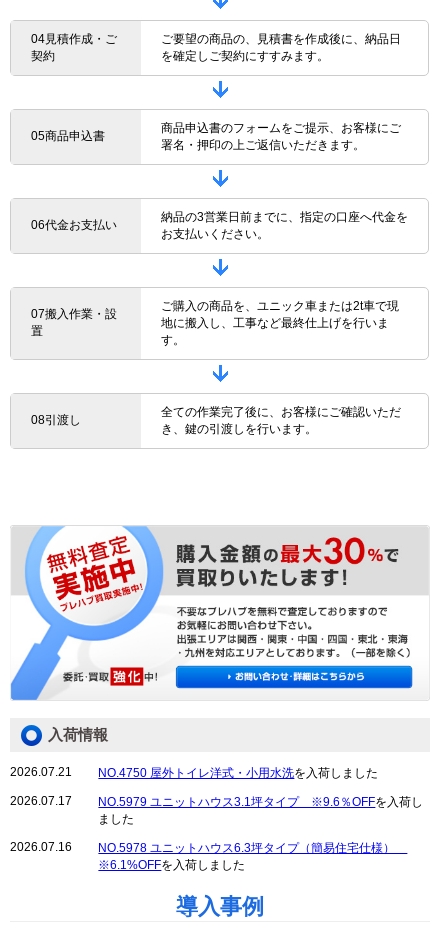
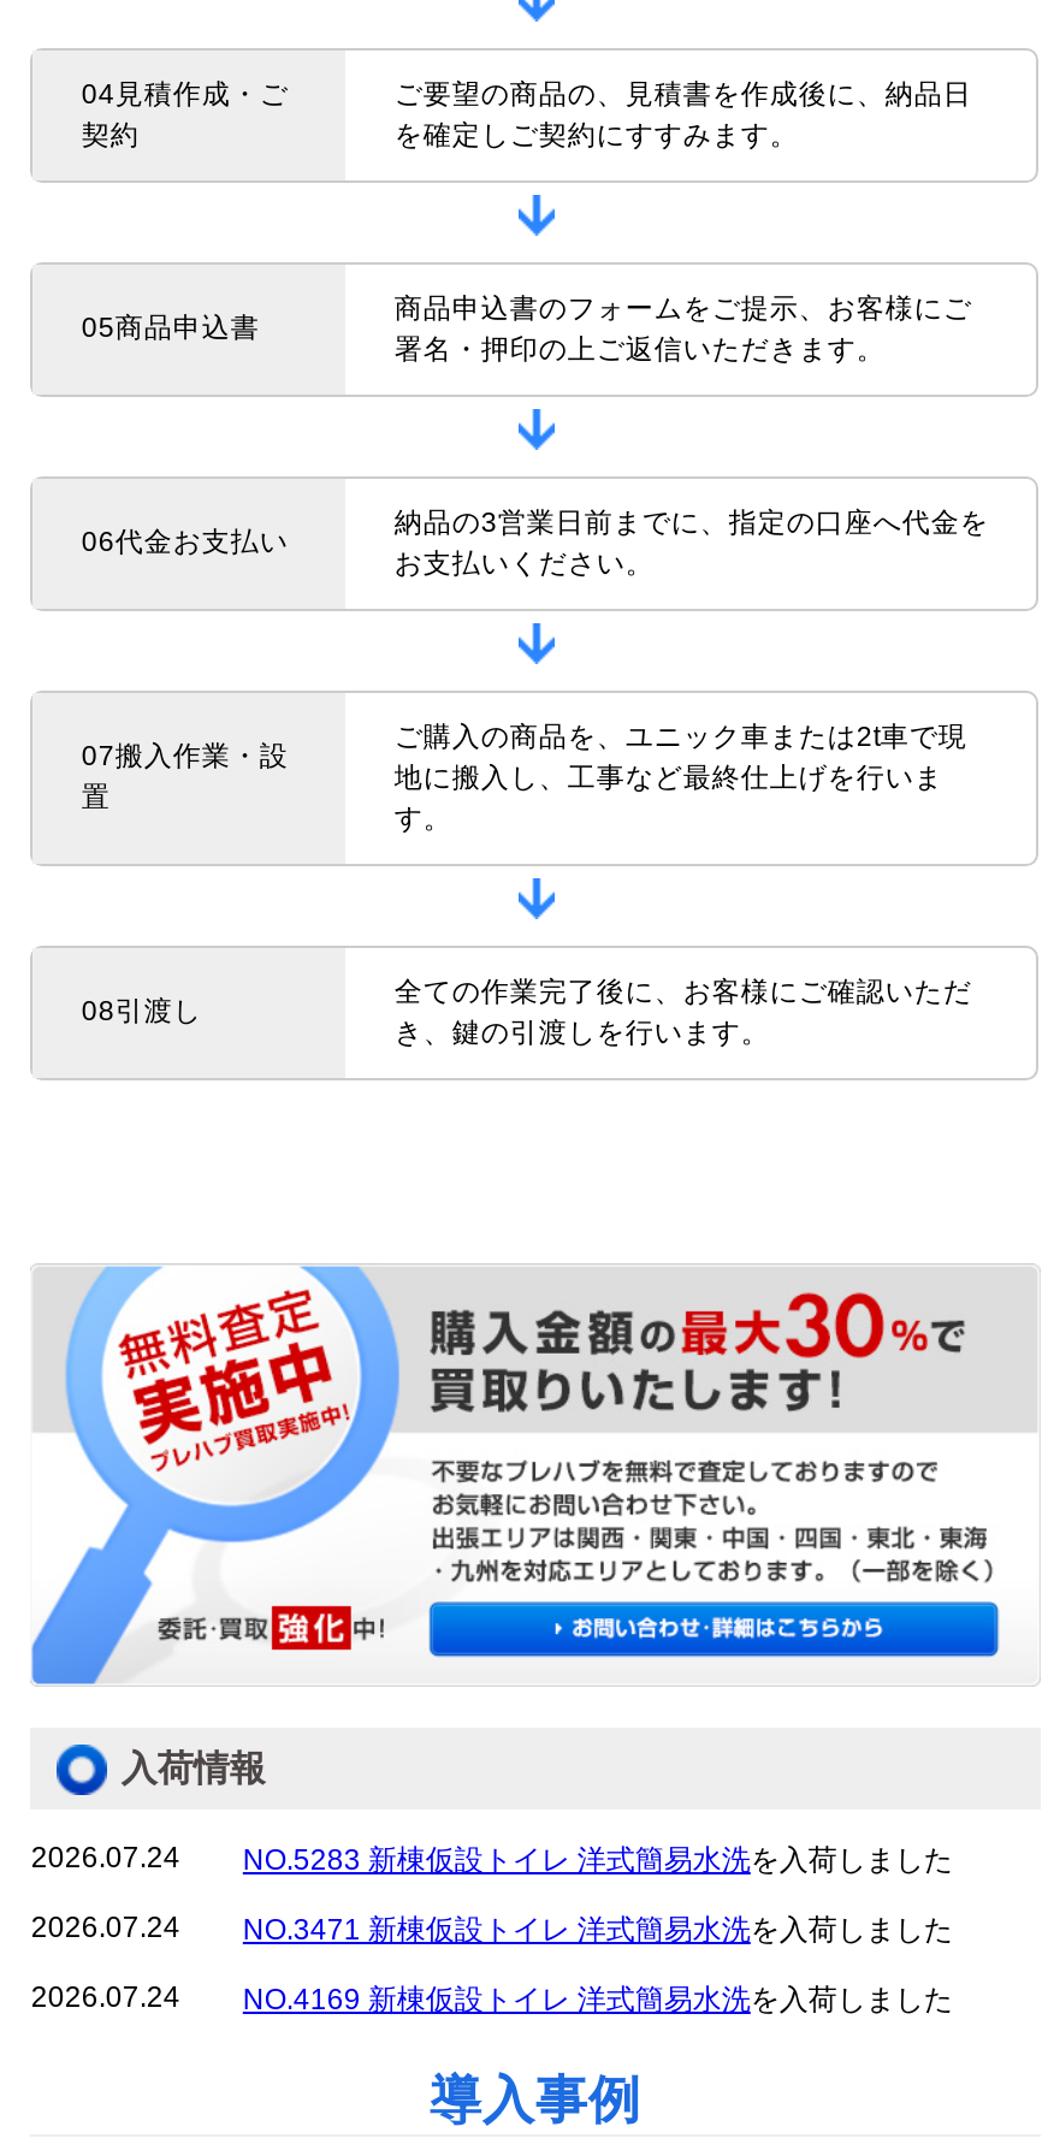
- 2026.07.21
- NO.4750 屋外トイレ洋式・小用水洗を入荷しました
+ 2026.07.24
+ NO.5283 新棟仮設トイレ 洋式簡易水洗を入荷しました

- 2026.07.17
- NO.5979 ユニットハウス3.1坪タイプ ※9.6％OFFを入荷し
- ました
+ 2026.07.24
+ NO.3471 新棟仮設トイレ 洋式簡易水洗を入荷しました

- 2026.07.16
- NO.5978 ユニットハウス6.3坪タイプ（簡易住宅仕様）
- ※6.1%OFFを入荷しました
+ 2026.07.24
+ NO.4169 新棟仮設トイレ 洋式簡易水洗を入荷しました
